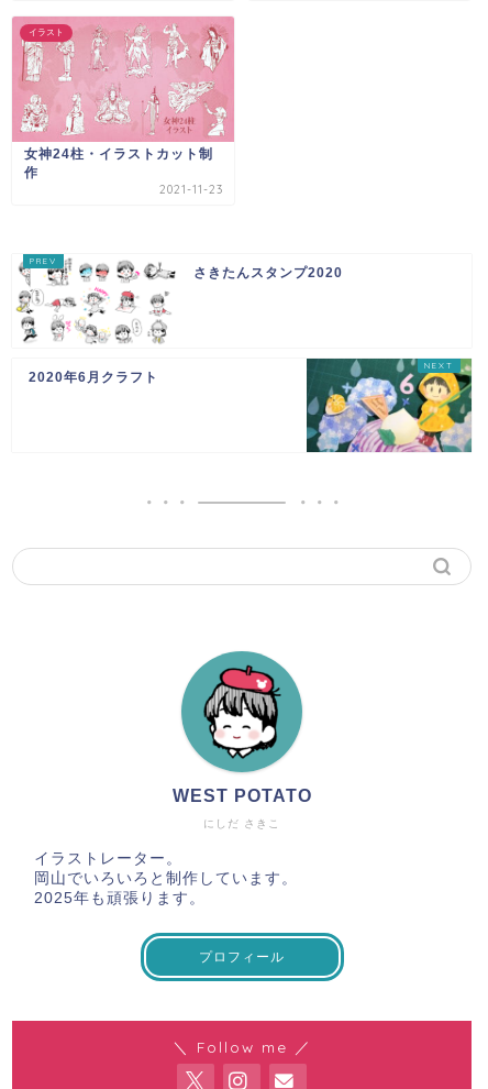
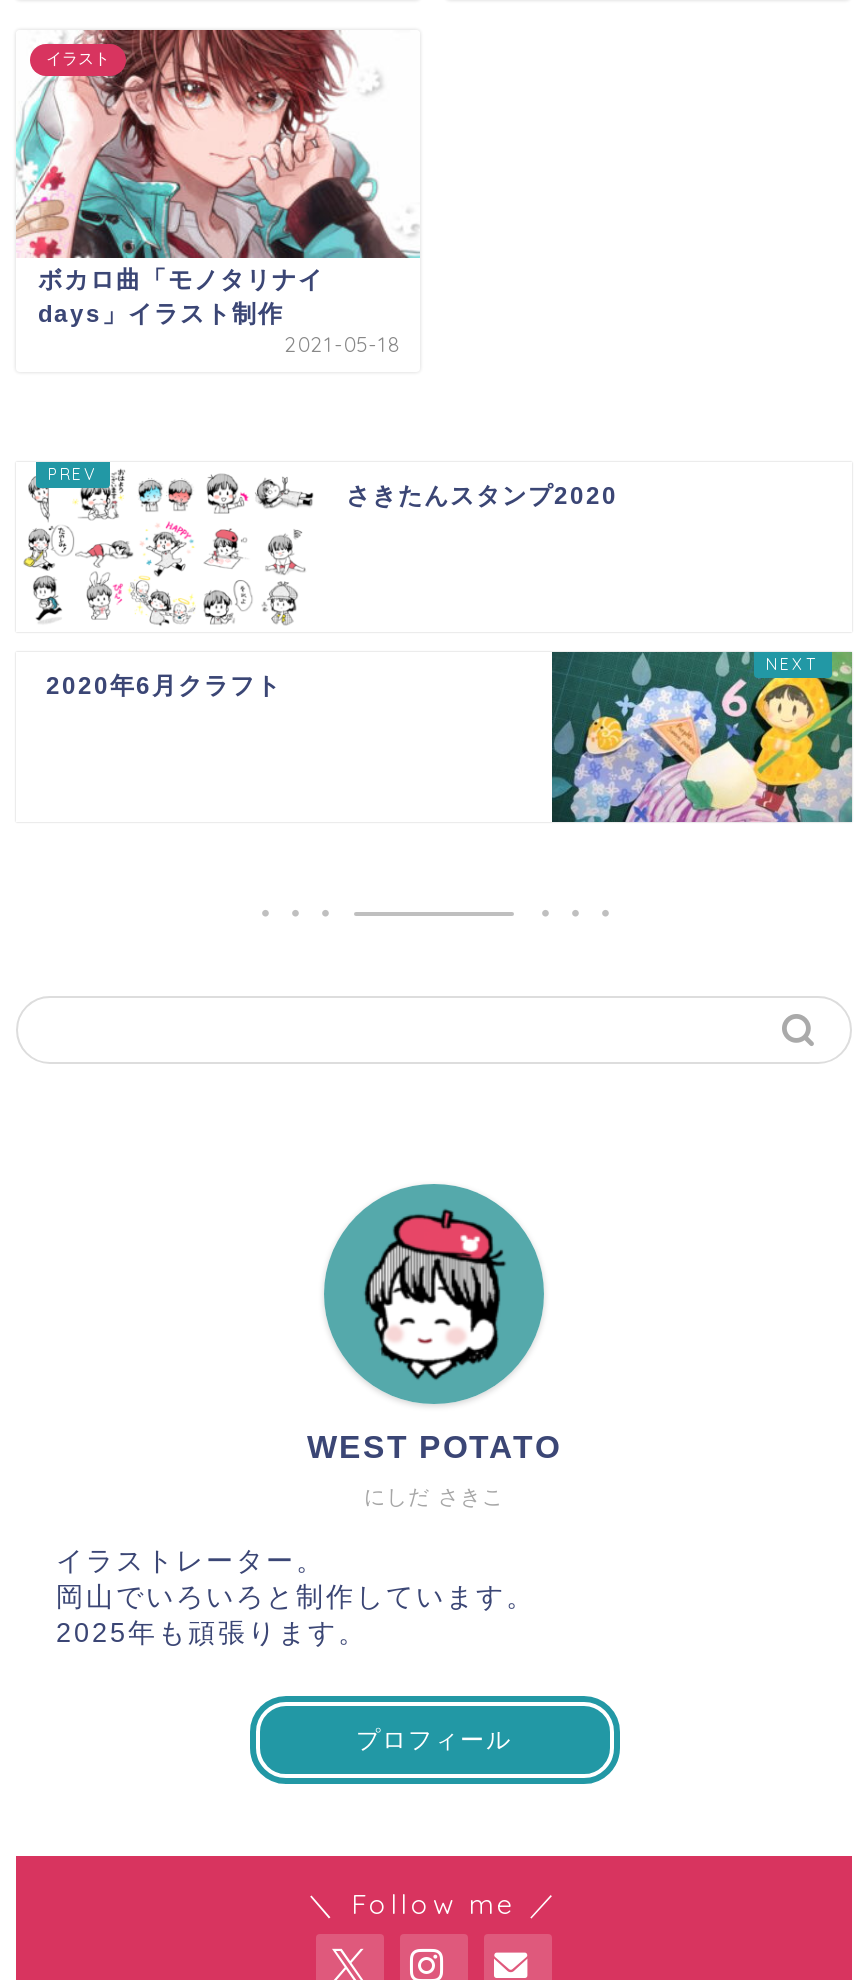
- [image]
- 女神24柱・イラストカット制
- 作
- 2021-11-23
+ [image]
+ ボカロ曲「モノタリナイ
+ days」イラスト制作
+ 2021-05-18
